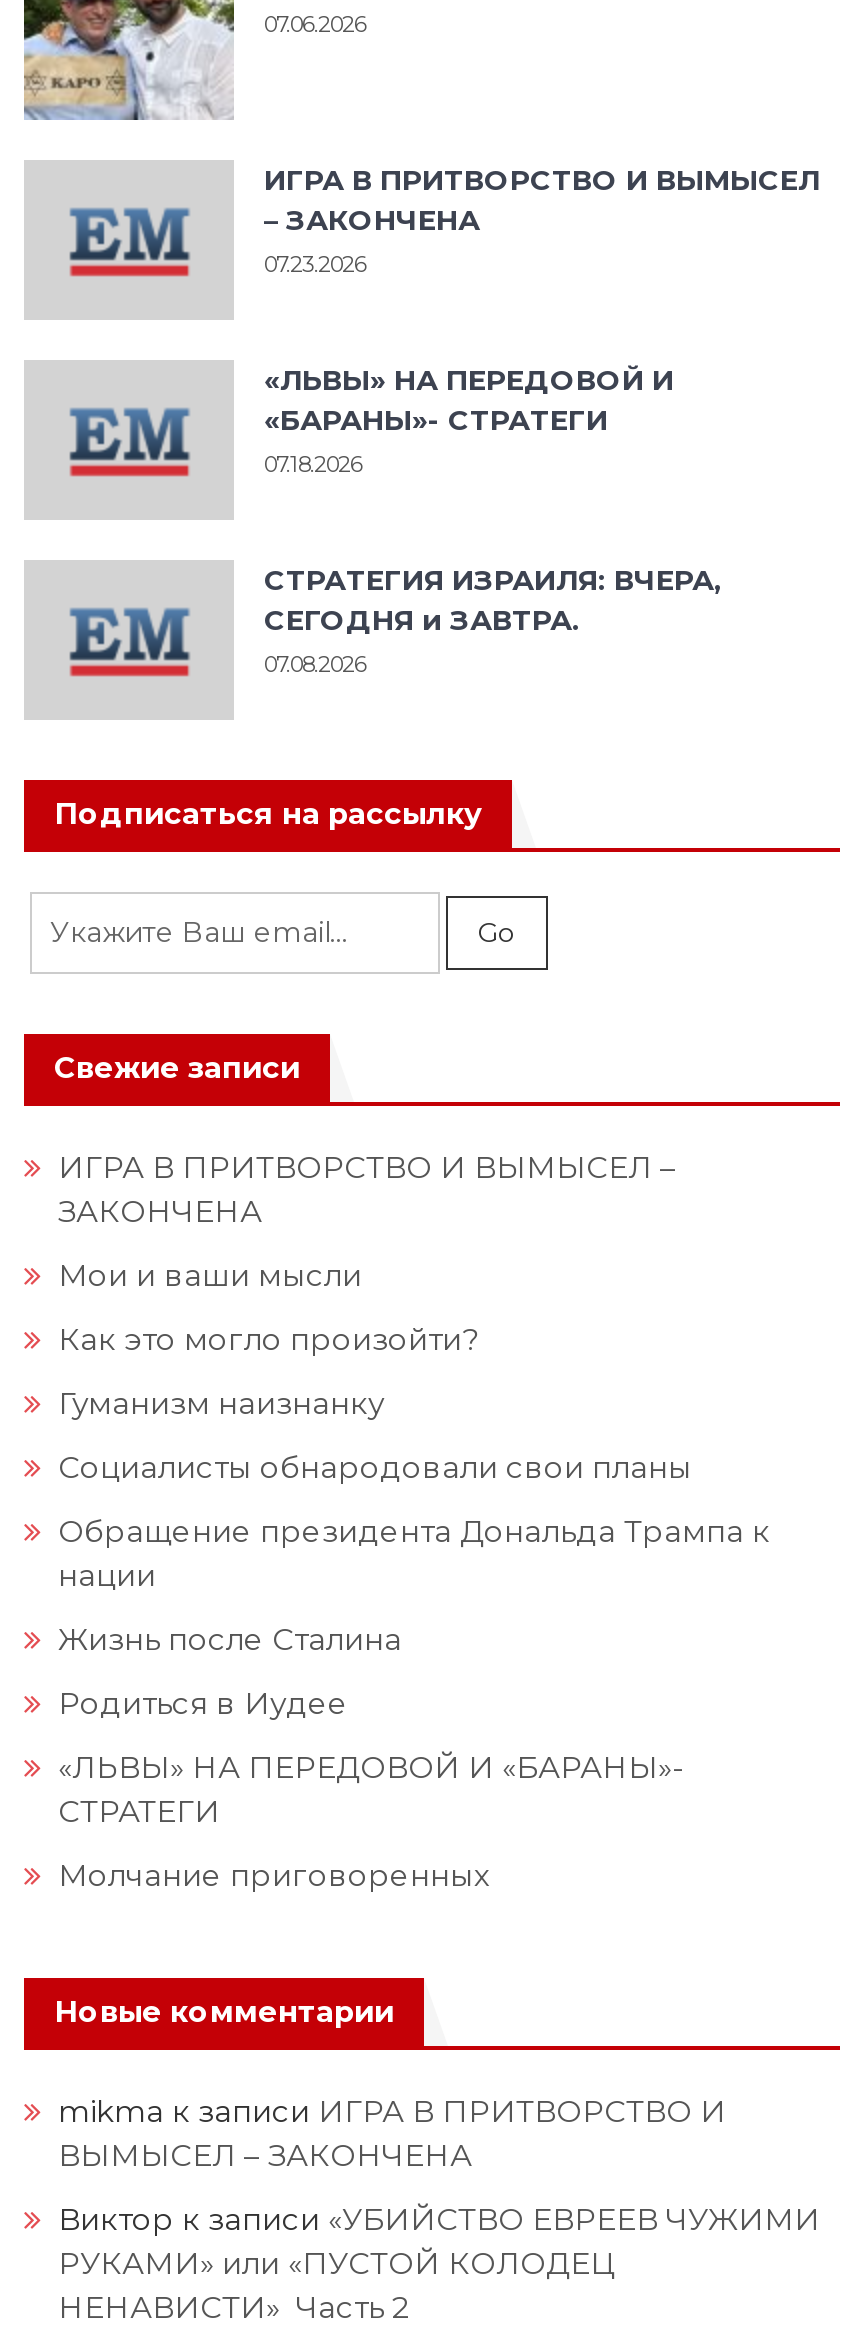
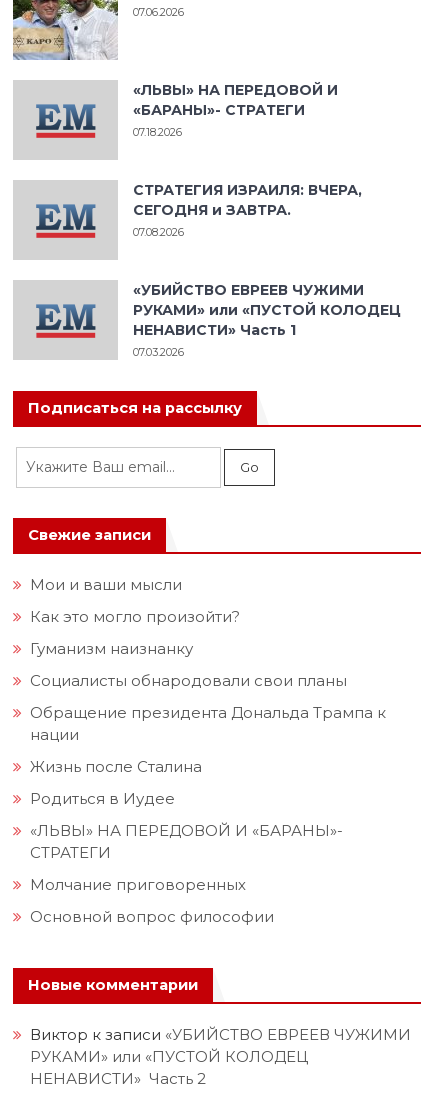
- ИГРА В ПРИТВОРСТВО И ВЫМЫСЕЛ
- – ЗАКОНЧЕНА
- 07.23.2026

moved up: «ЛЬВЫ» НА ПЕРЕДОВОЙ И | «БАРАНЫ»- СТРАТЕГИ | 07.18.2026 | СТРАТЕГИЯ ИЗРАИЛЯ: ВЧЕРА, | СЕГОДНЯ и ЗАВТРА. | 07.08.2026

+ «УБИЙСТВО ЕВРЕЕВ ЧУЖИМИ
+ РУКАМИ» или «ПУСТОЙ КОЛОДЕЦ
+ НЕНАВИСТИ» Часть 1
+ 07.03.2026

- ИГРА В ПРИТВОРСТВО И ВЫМЫСЕЛ –
- ЗАКОНЧЕНА

+ Основной вопрос философии

- mikma к записи ИГРА В ПРИТВОРСТВО И
- ВЫМЫСЕЛ – ЗАКОНЧЕНА
